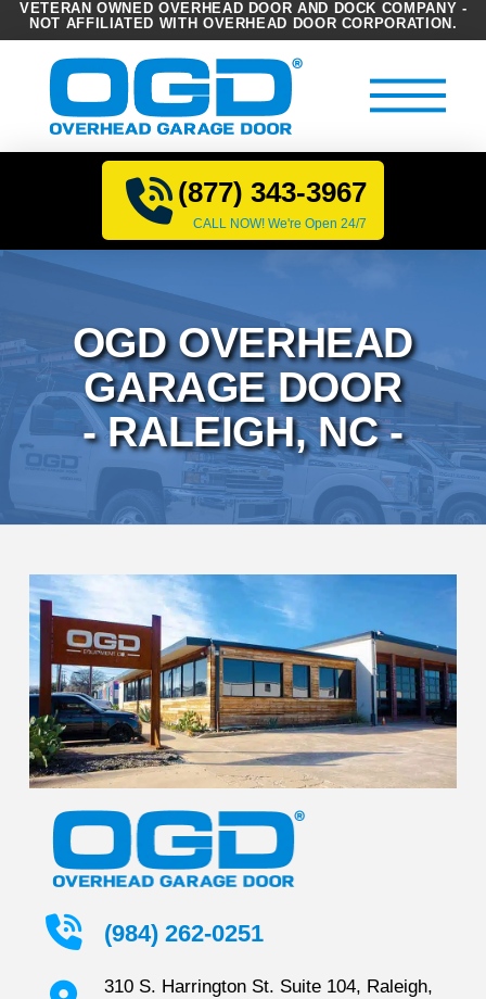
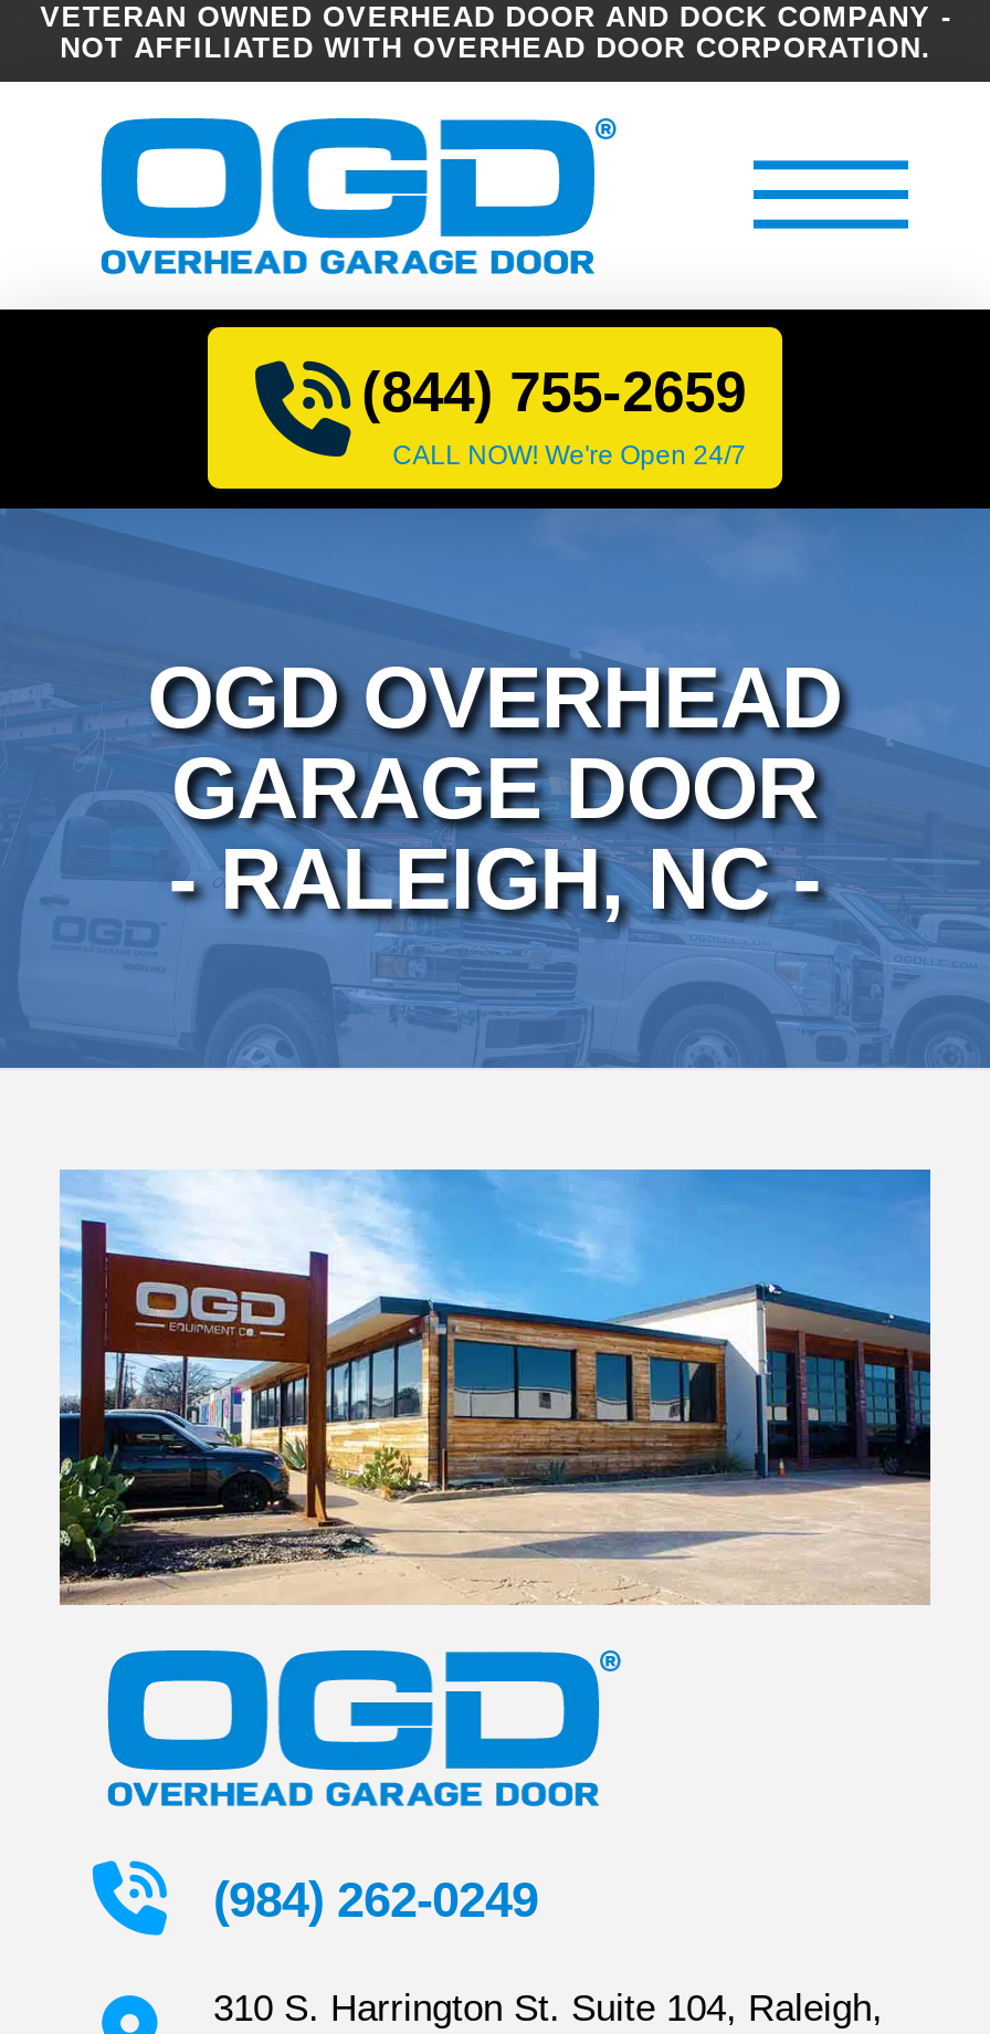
- (877) 343-3967
+ (844) 755-2659

- (984) 262-0251
+ (984) 262-0249
